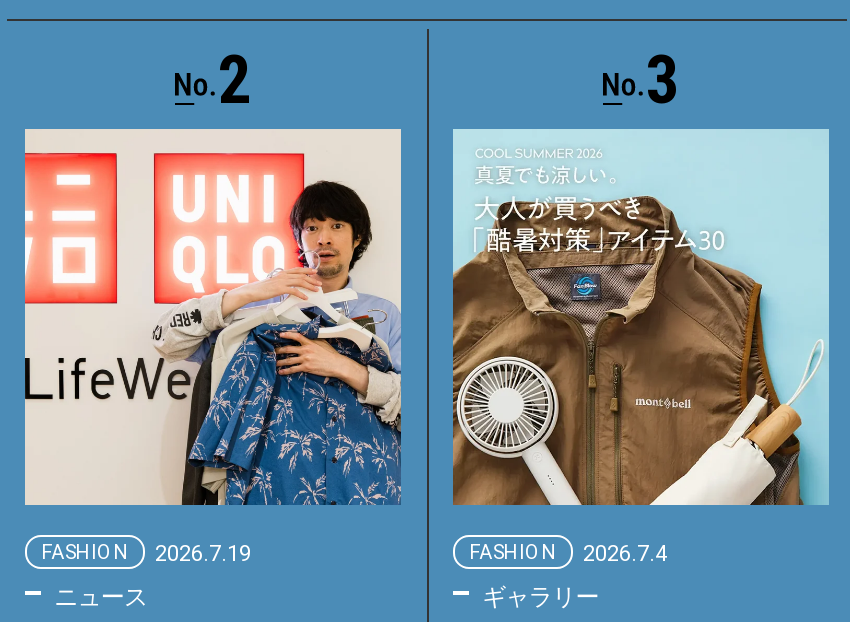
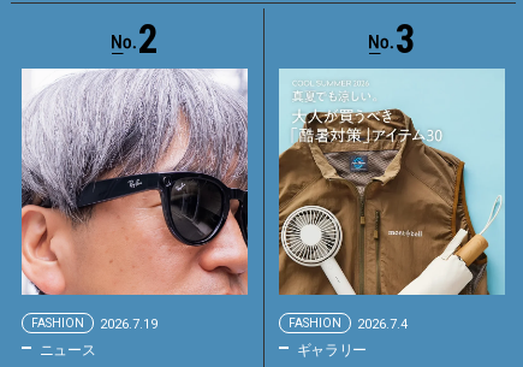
- [image]
+ [image]
